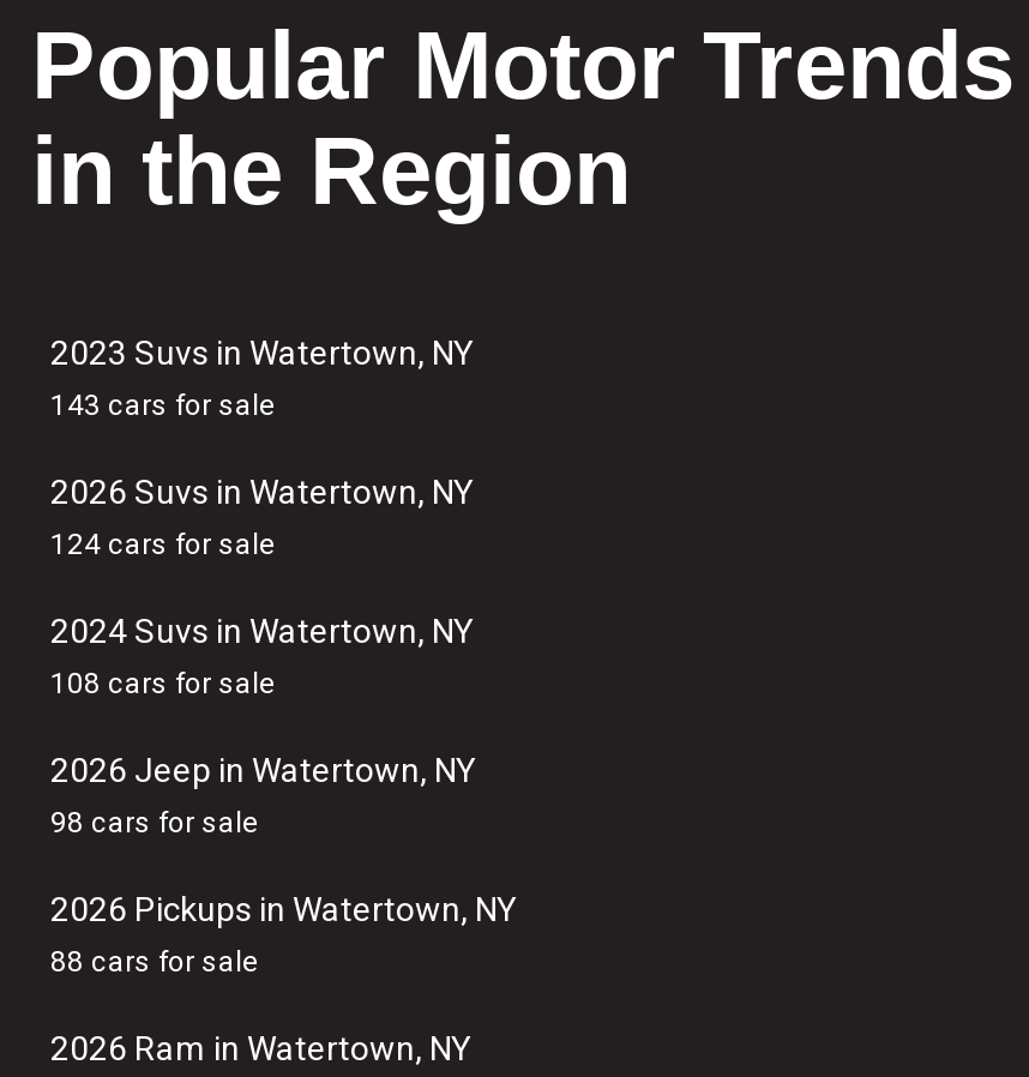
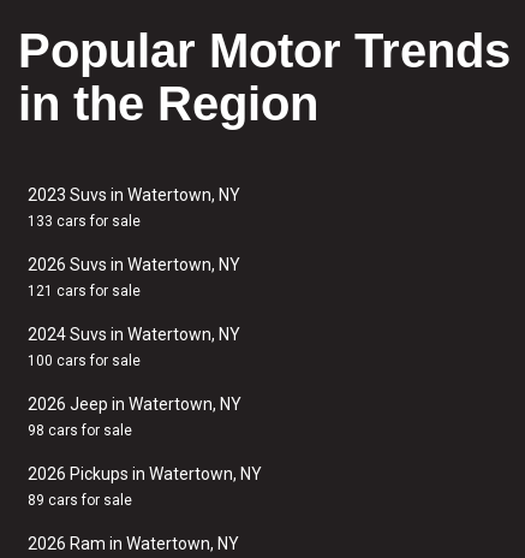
- 143 cars for sale
+ 133 cars for sale

- 124 cars for sale
+ 121 cars for sale

- 108 cars for sale
+ 100 cars for sale

- 88 cars for sale
+ 89 cars for sale
